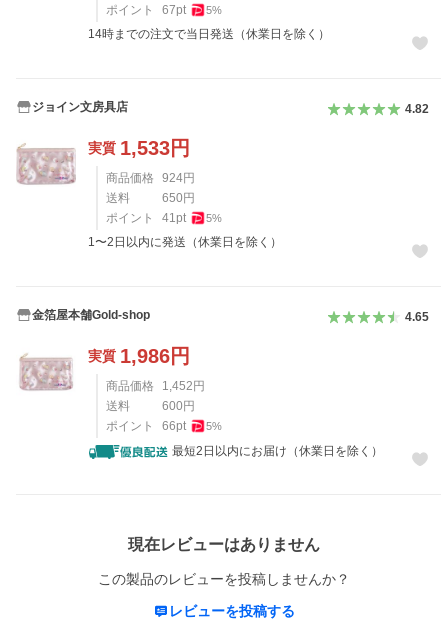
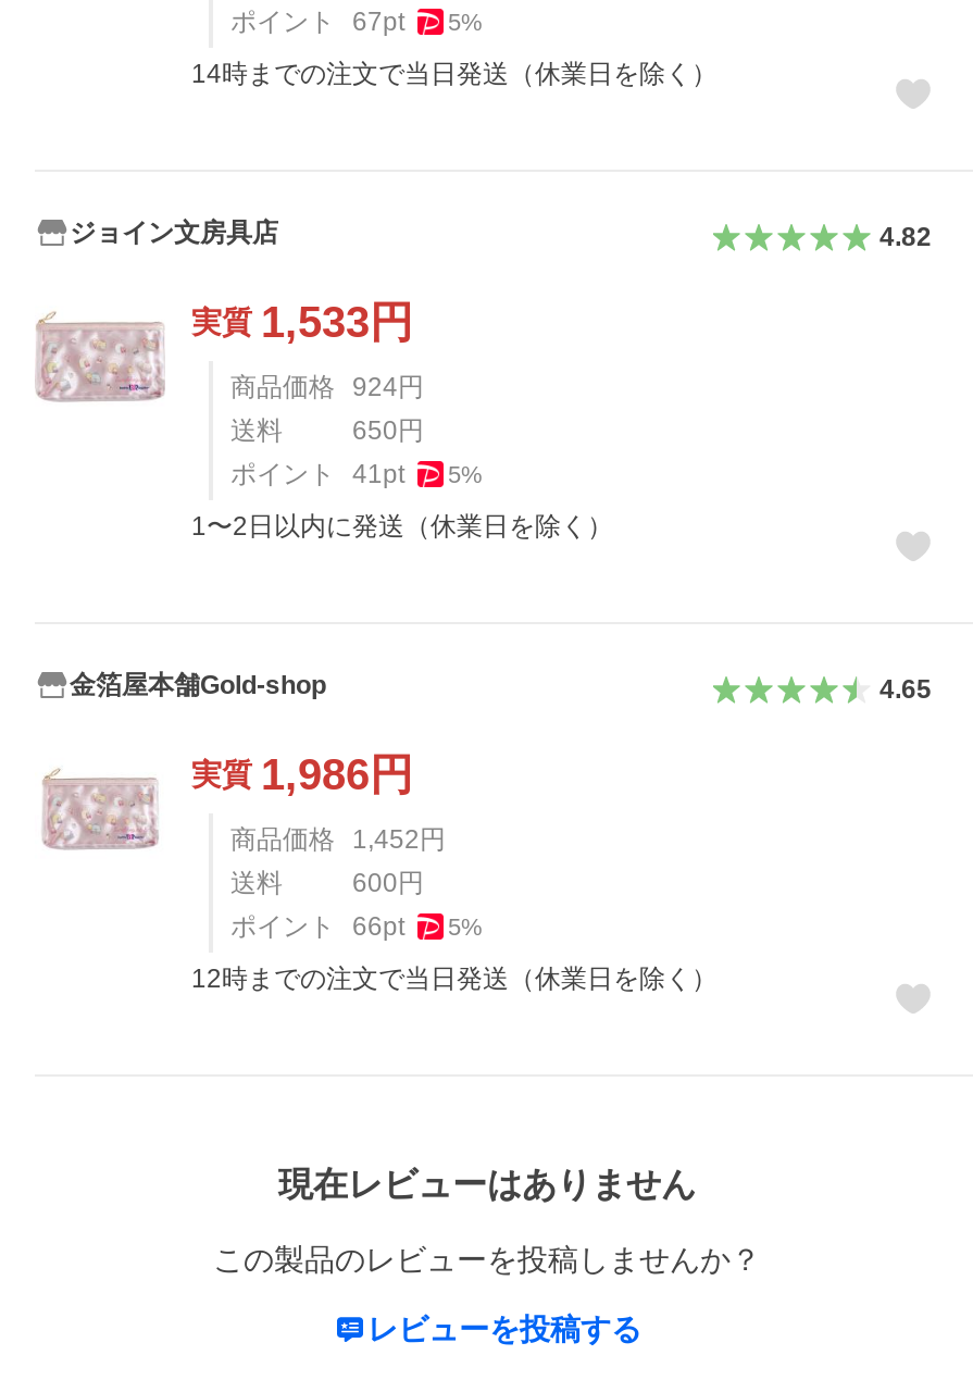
- 最短2日以内にお届け（休業日を除く）
+ 12時までの注文で当日発送（休業日を除く）
